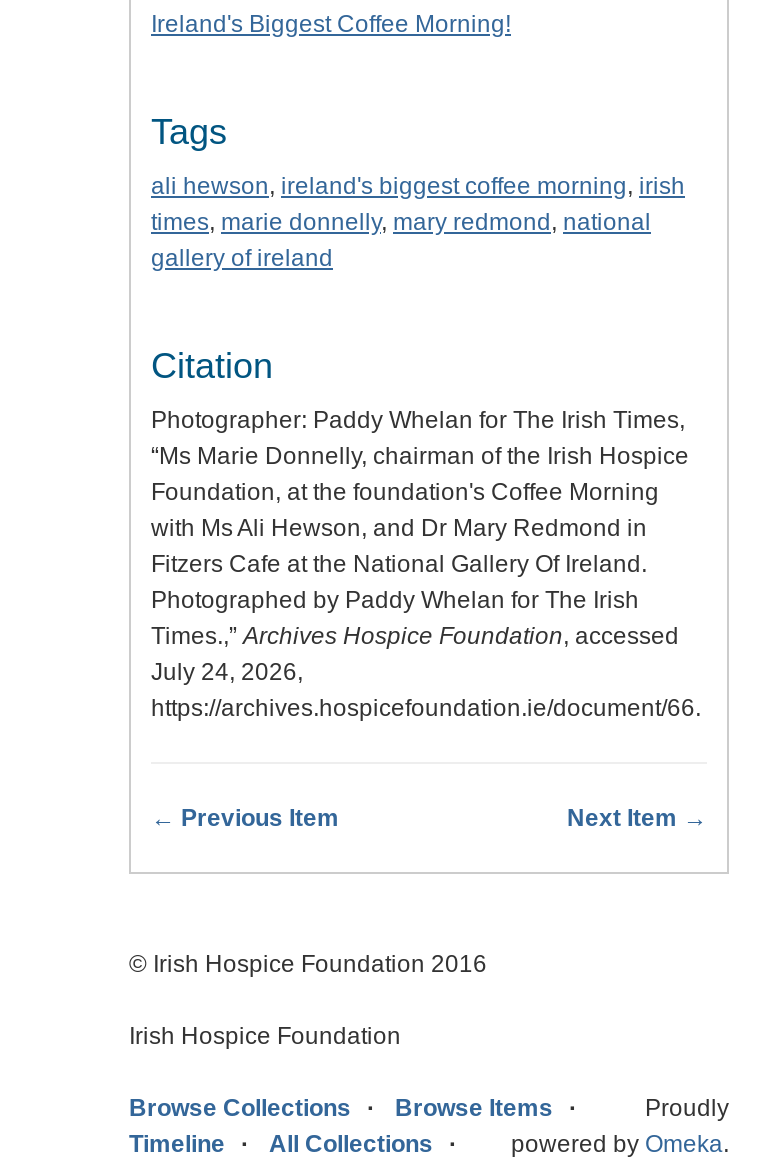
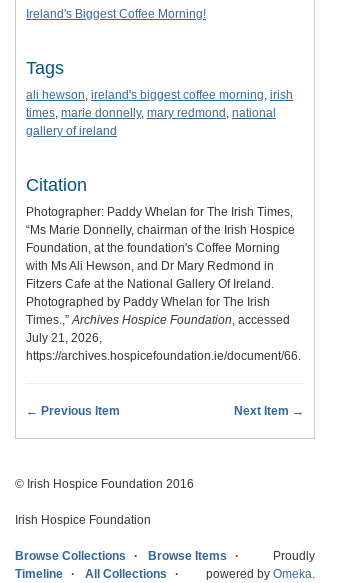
- July 24, 2026,
+ July 21, 2026,
